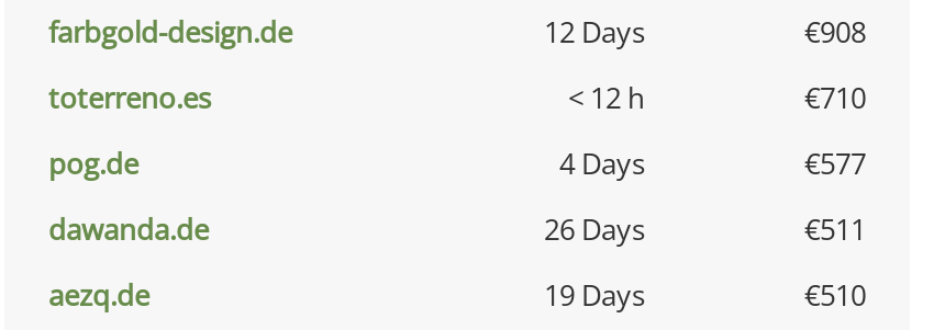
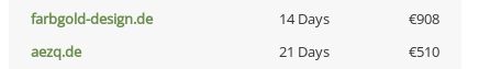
- 12 Days
+ 14 Days

- toterreno.es
- < 12 h
- €710
- pog.de
- 4 Days
- €577
- dawanda.de
- 26 Days
- €511

- 19 Days
+ 21 Days
